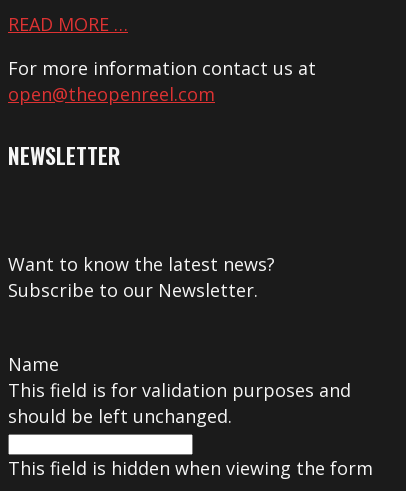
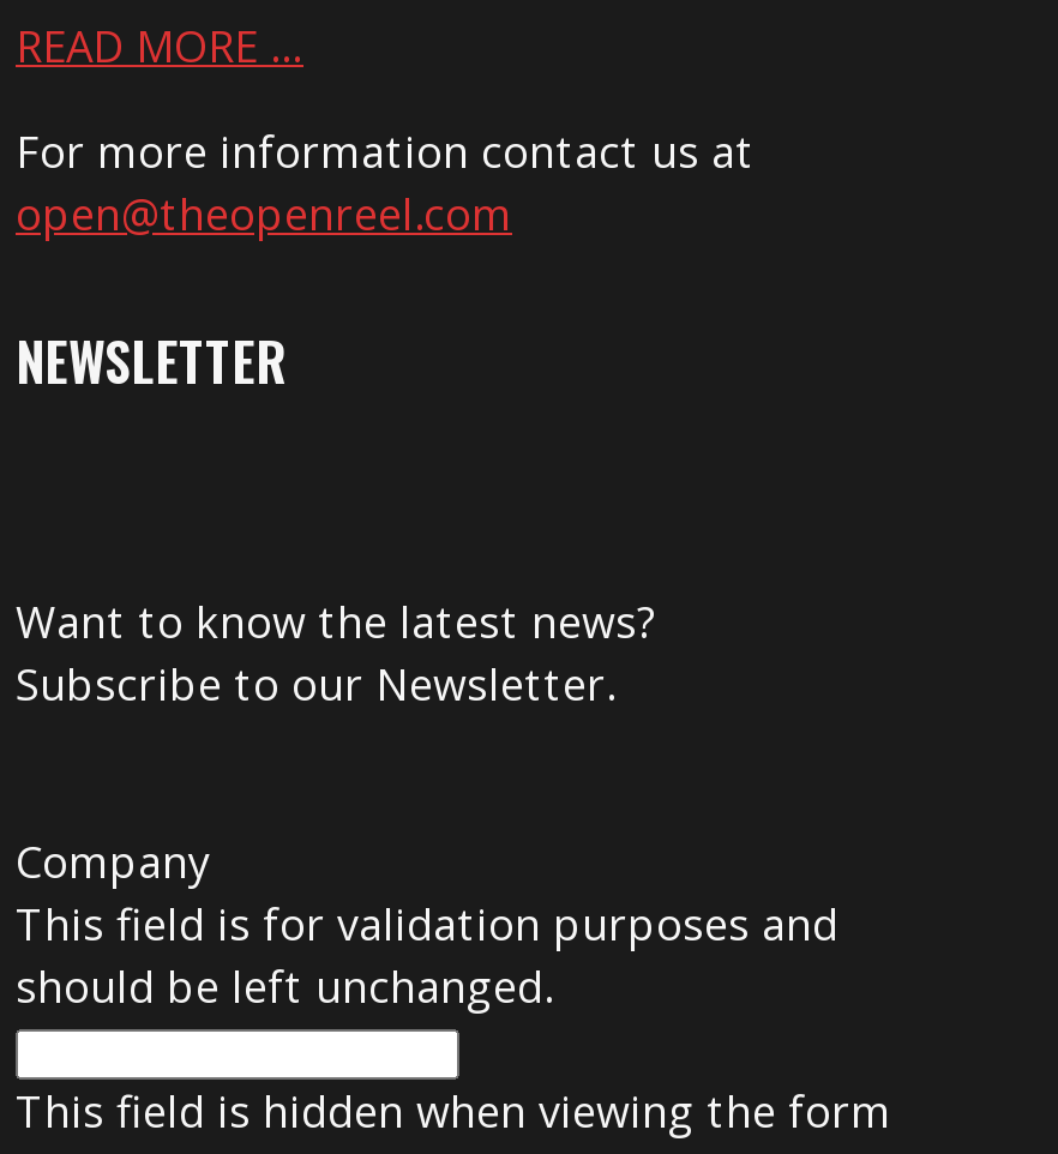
- Name
+ Company
